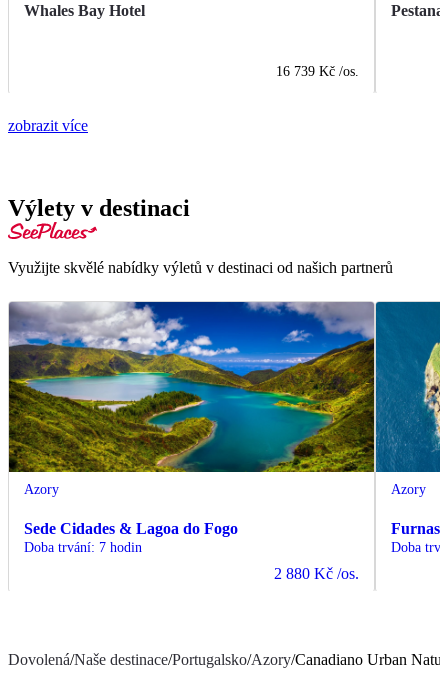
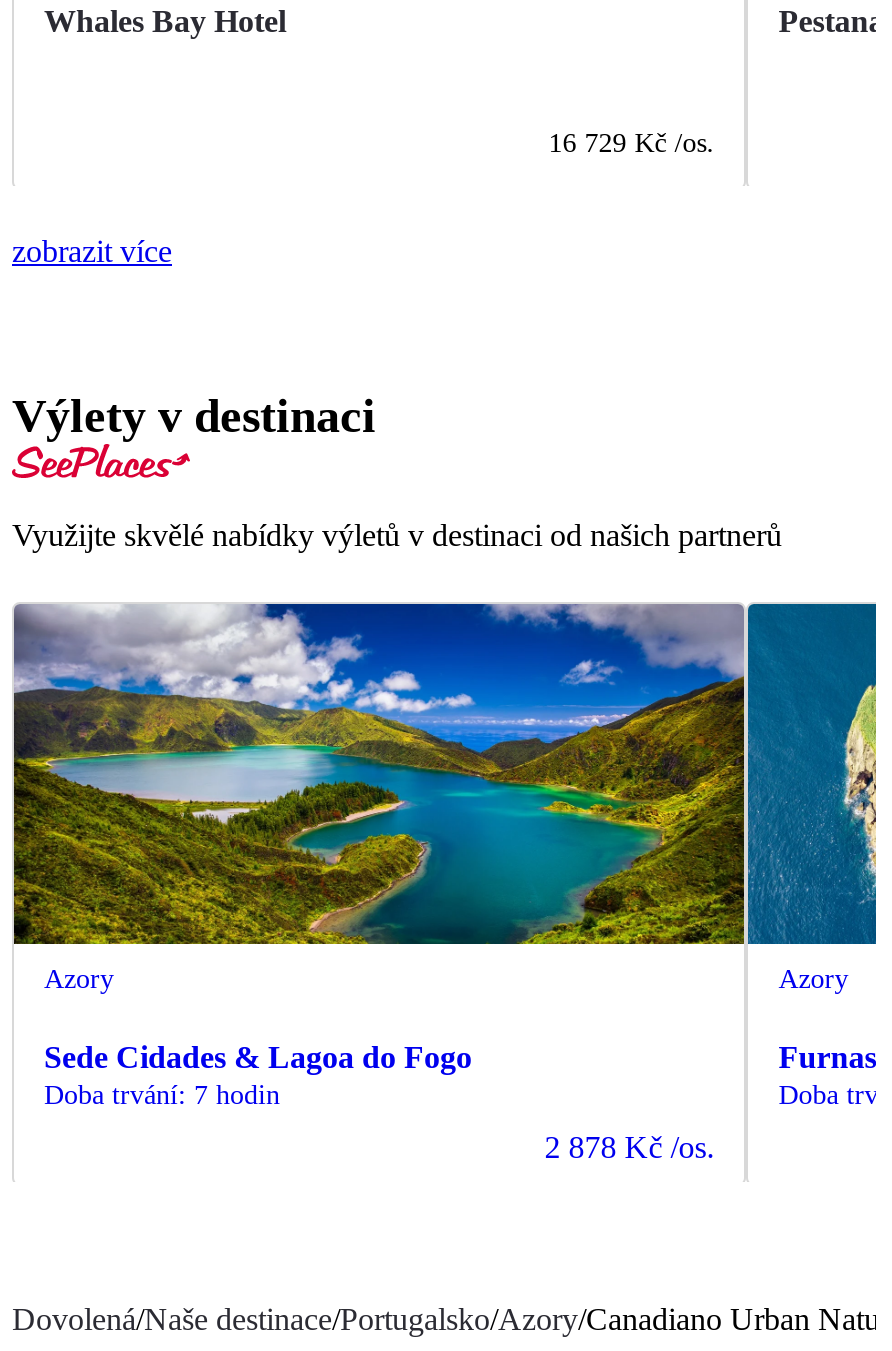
- 16 739 Kč /os.
+ 16 729 Kč /os.

- 2 880 Kč /os.
+ 2 878 Kč /os.
